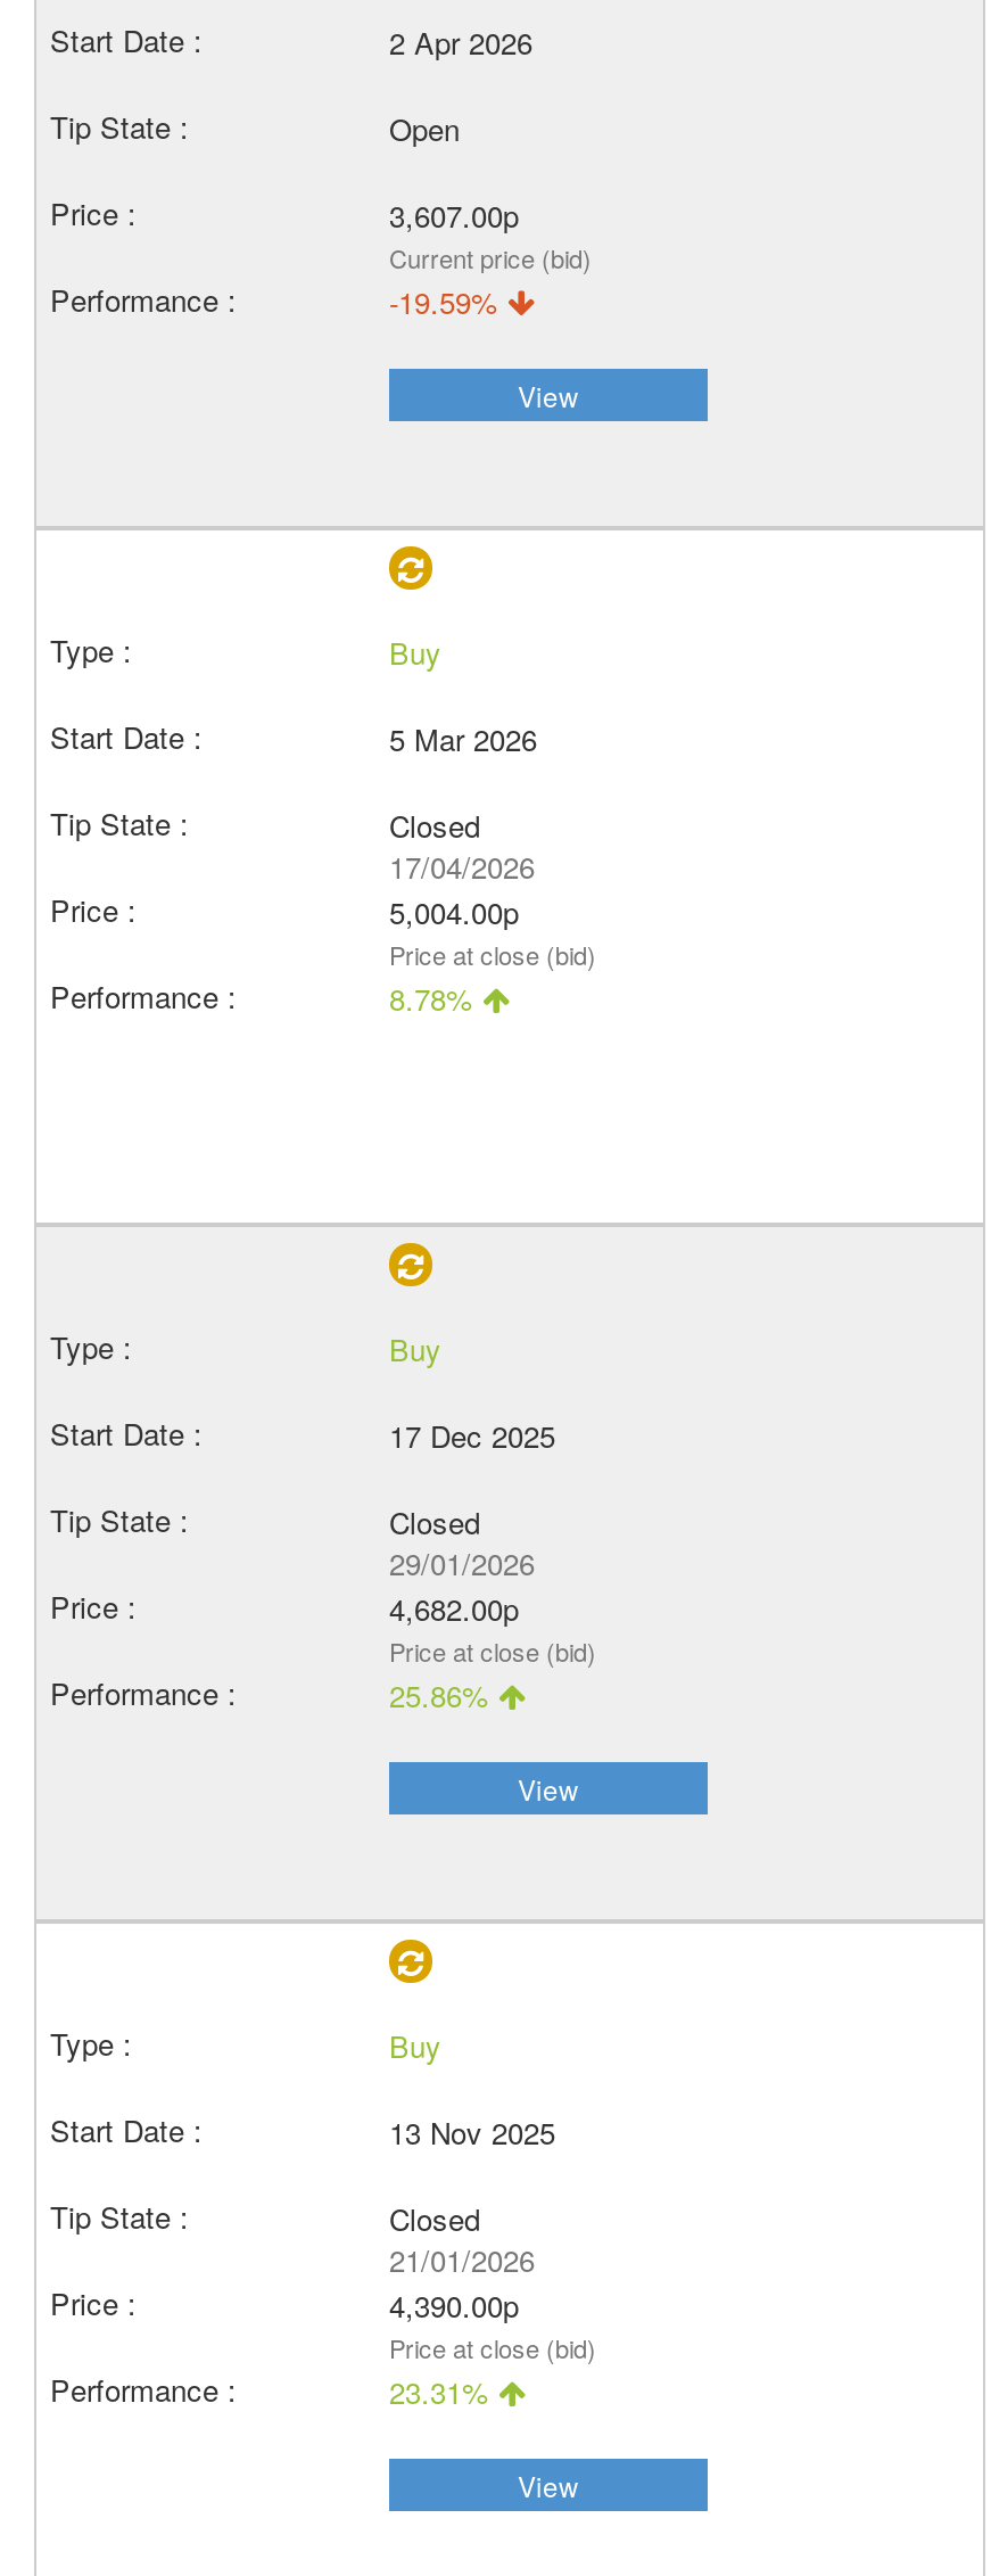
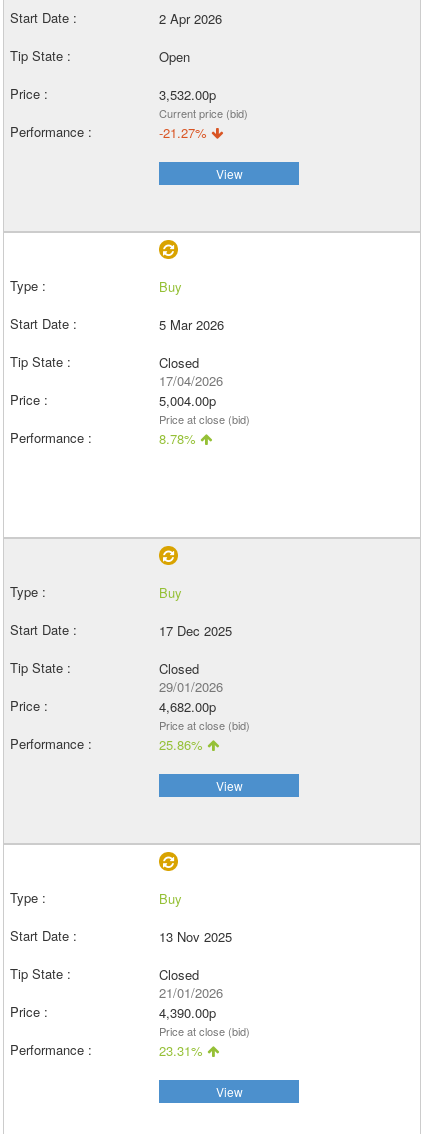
- 3,607.00p
+ 3,532.00p

- -19.59%
+ -21.27%
